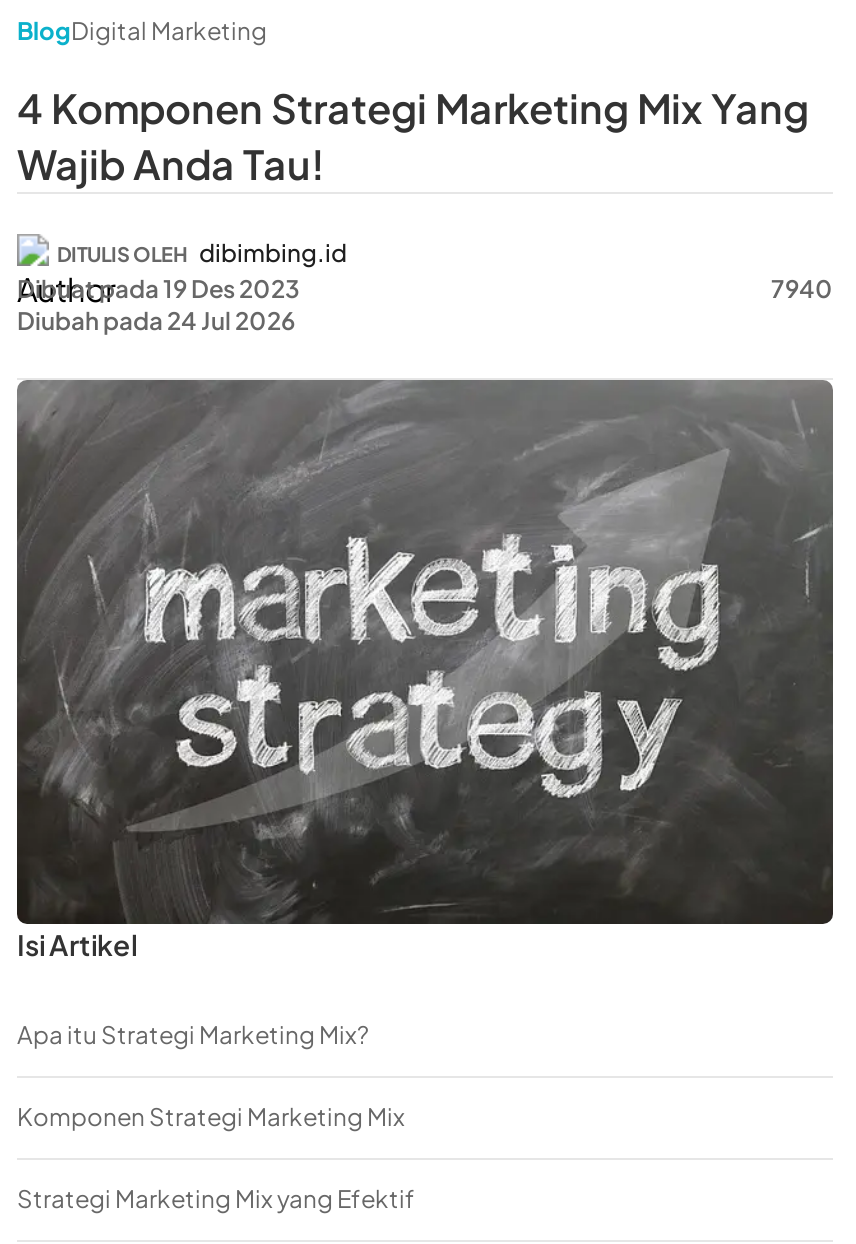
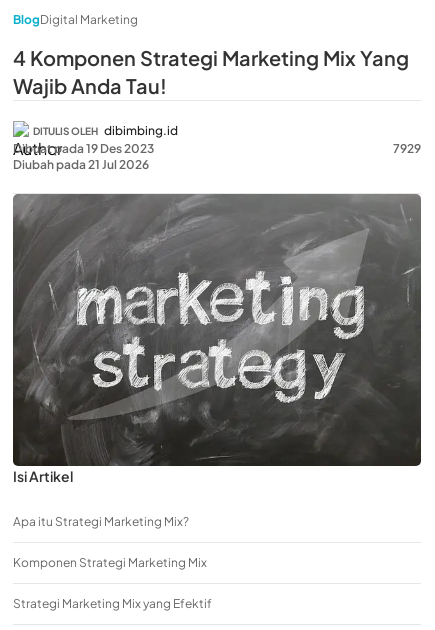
- 7940
+ 7929

- Diubah pada 24 Jul 2026
+ Diubah pada 21 Jul 2026
